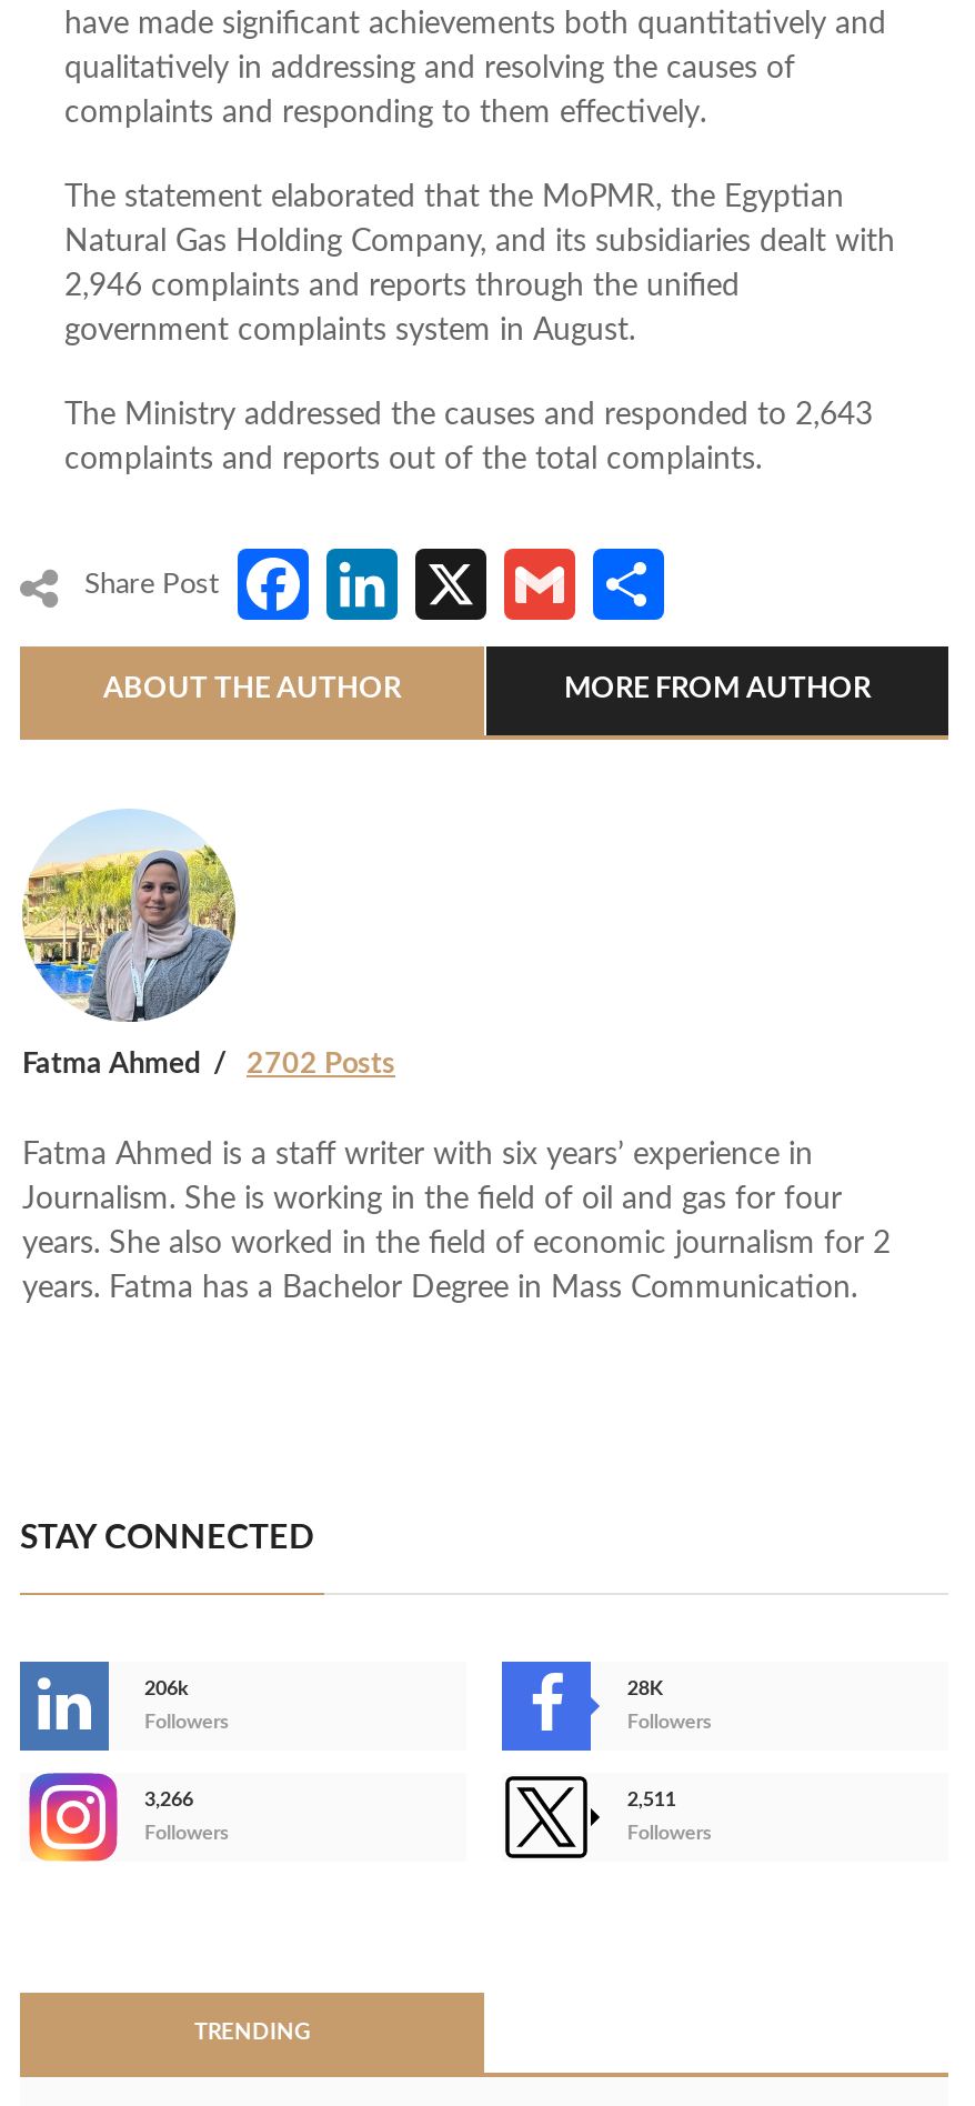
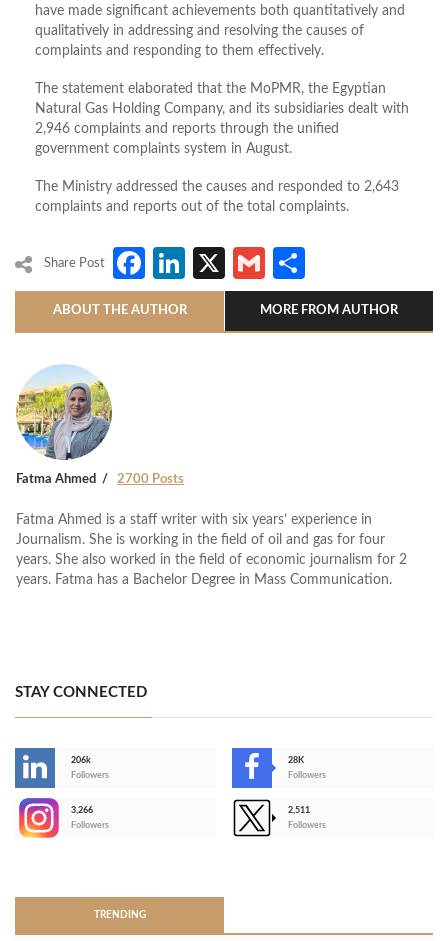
- Fatma Ahmed 2702 Posts
+ Fatma Ahmed 2700 Posts
